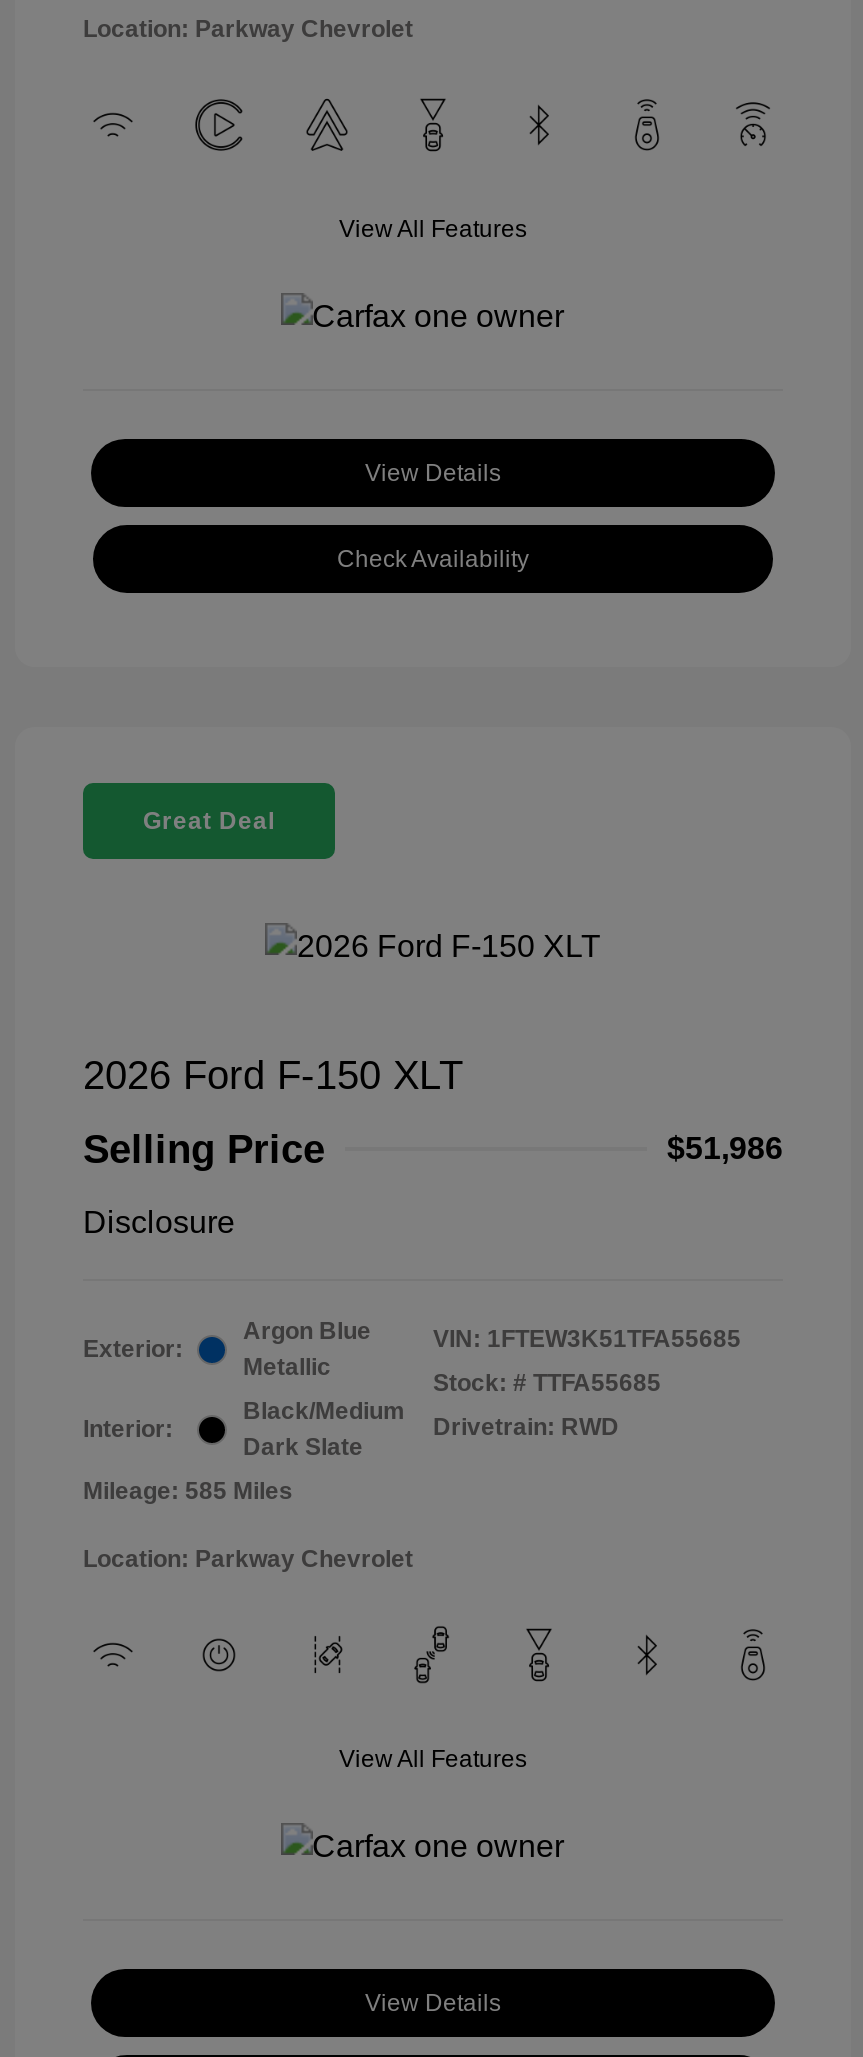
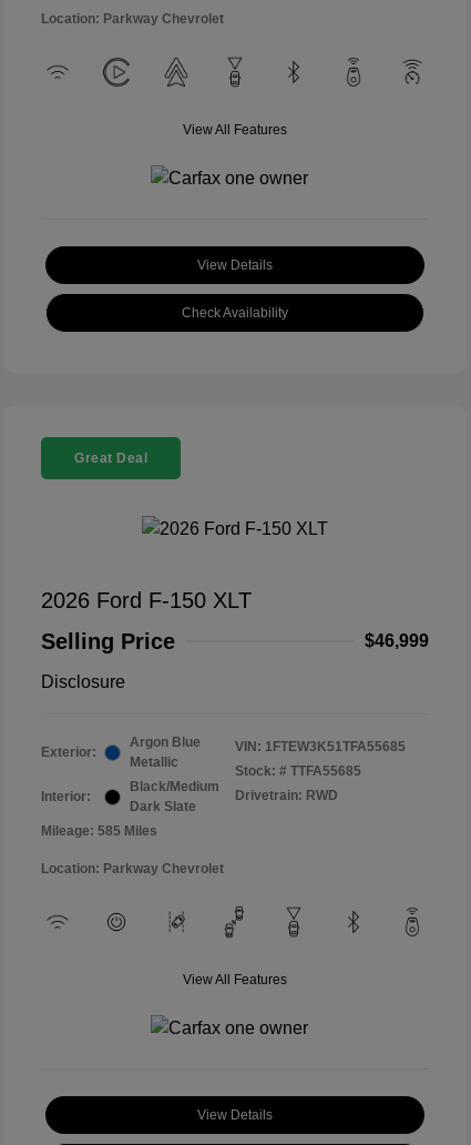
- $51,986
+ $46,999
